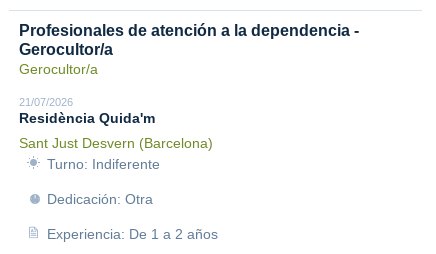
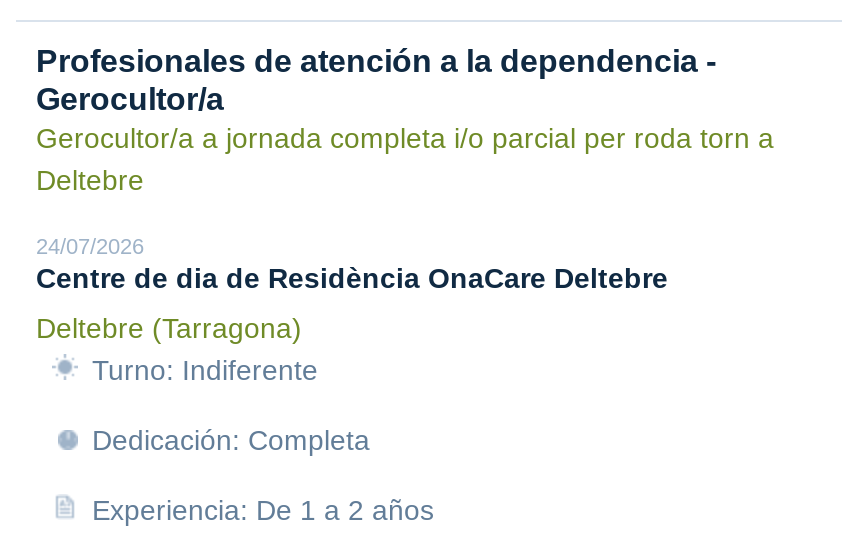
- Gerocultor/a
+ Gerocultor/a a jornada completa i/o parcial per roda torn a
+ Deltebre

- 21/07/2026
- Residència Quida'm
+ 24/07/2026
+ Centre de dia de Residència OnaCare Deltebre

- Sant Just Desvern (Barcelona)
+ Deltebre (Tarragona)

- Dedicación: Otra
+ Dedicación: Completa
